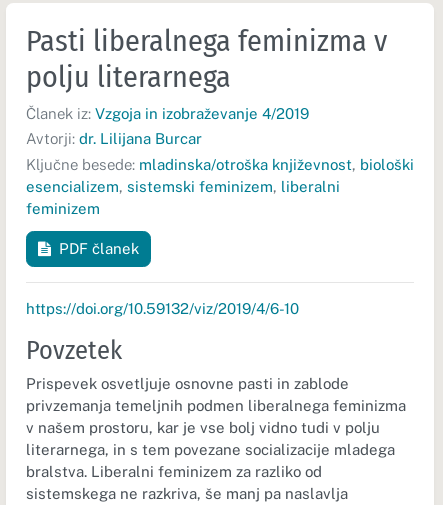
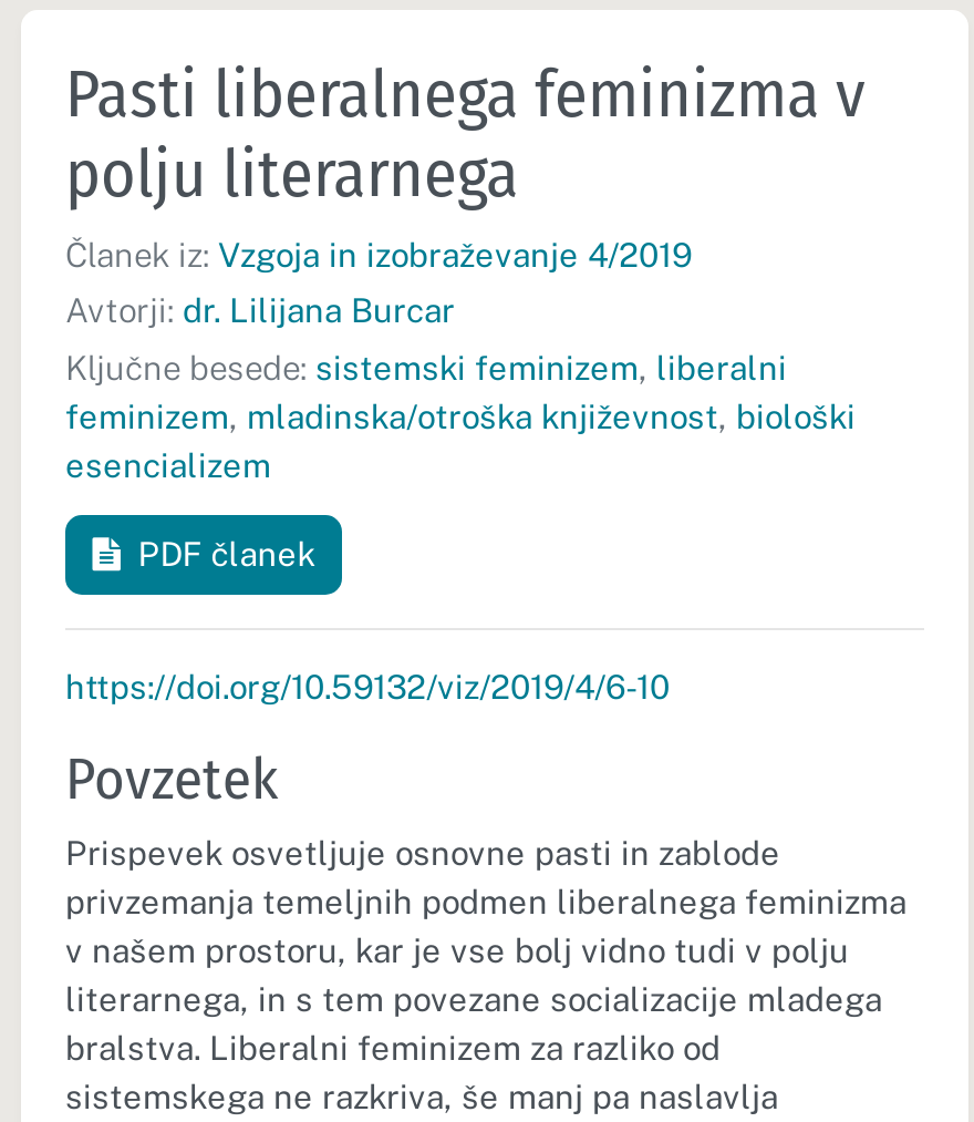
- Ključne besede: mladinska/otroška književnost, biološki
- esencializem, sistemski feminizem, liberalni
- feminizem
+ Ključne besede: sistemski feminizem, liberalni
+ feminizem, mladinska/otroška književnost, biološki
+ esencializem
